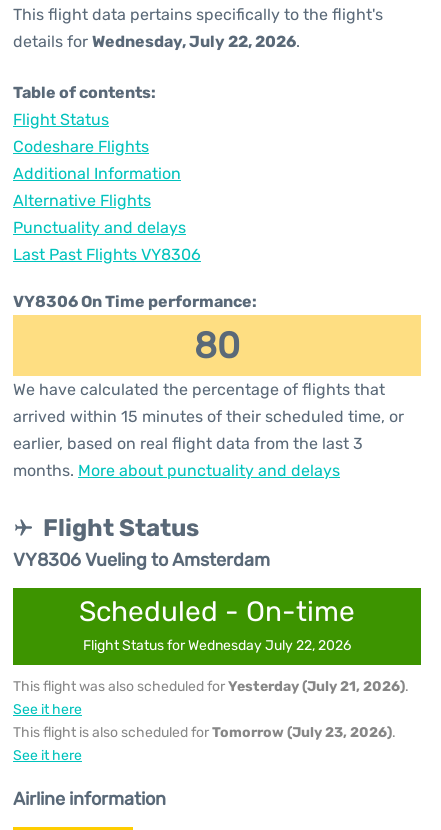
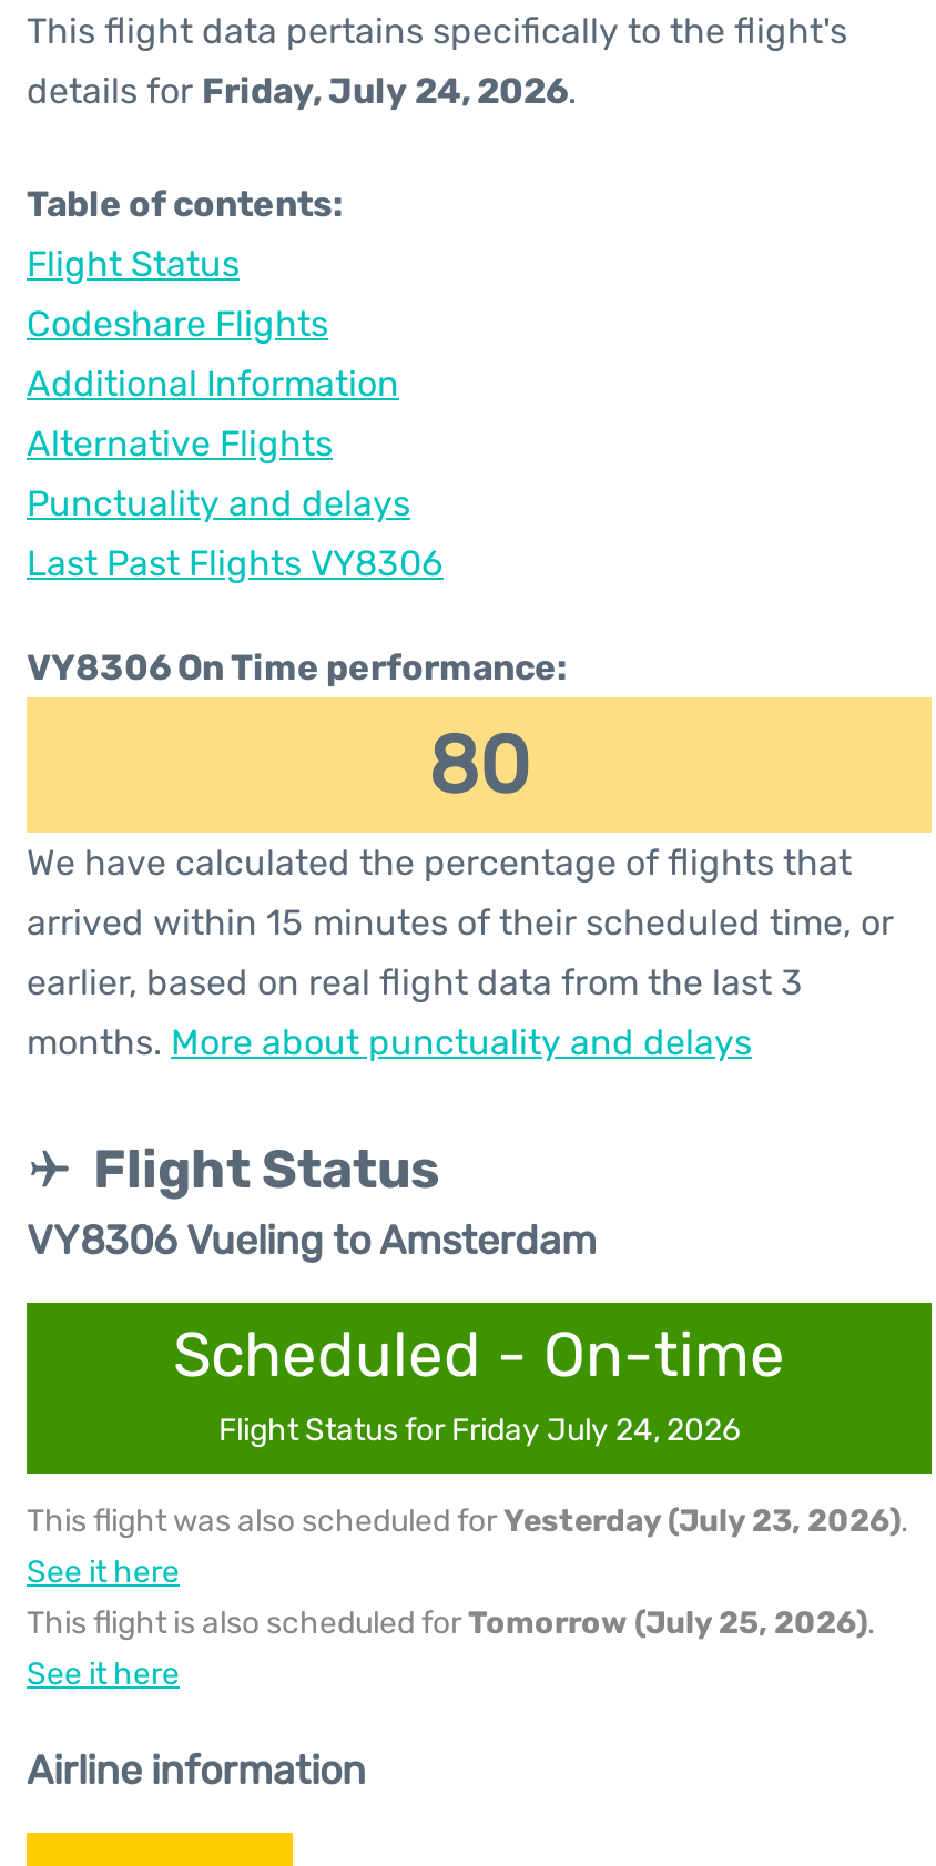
- details for Wednesday, July 22, 2026.
+ details for Friday, July 24, 2026.

- Flight Status for Wednesday July 22, 2026
+ Flight Status for Friday July 24, 2026

- This flight was also scheduled for Yesterday (July 21, 2026).
+ This flight was also scheduled for Yesterday (July 23, 2026).

- This flight is also scheduled for Tomorrow (July 23, 2026).
+ This flight is also scheduled for Tomorrow (July 25, 2026).
